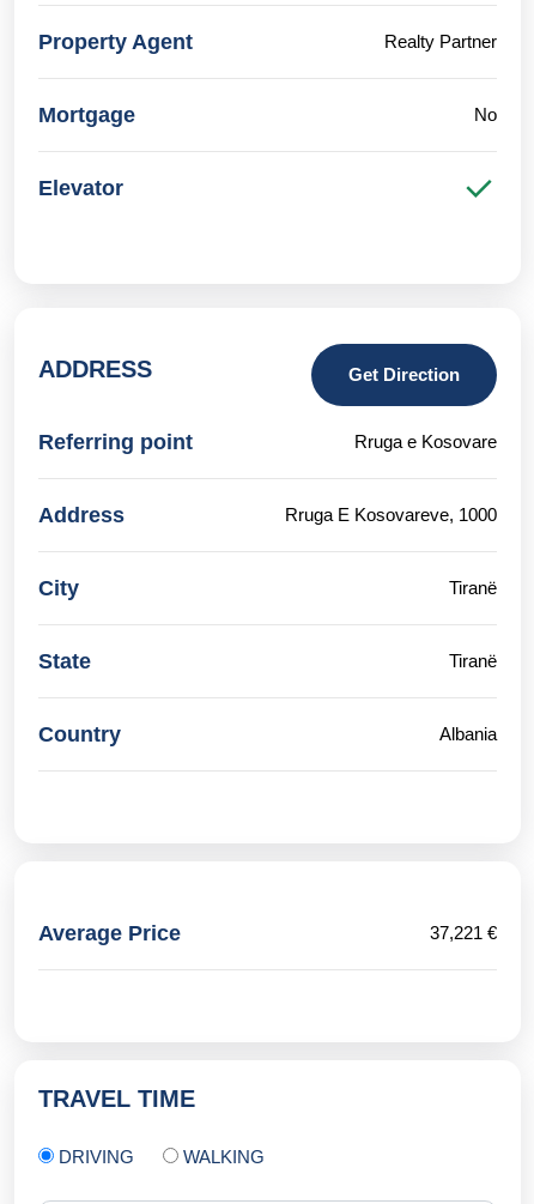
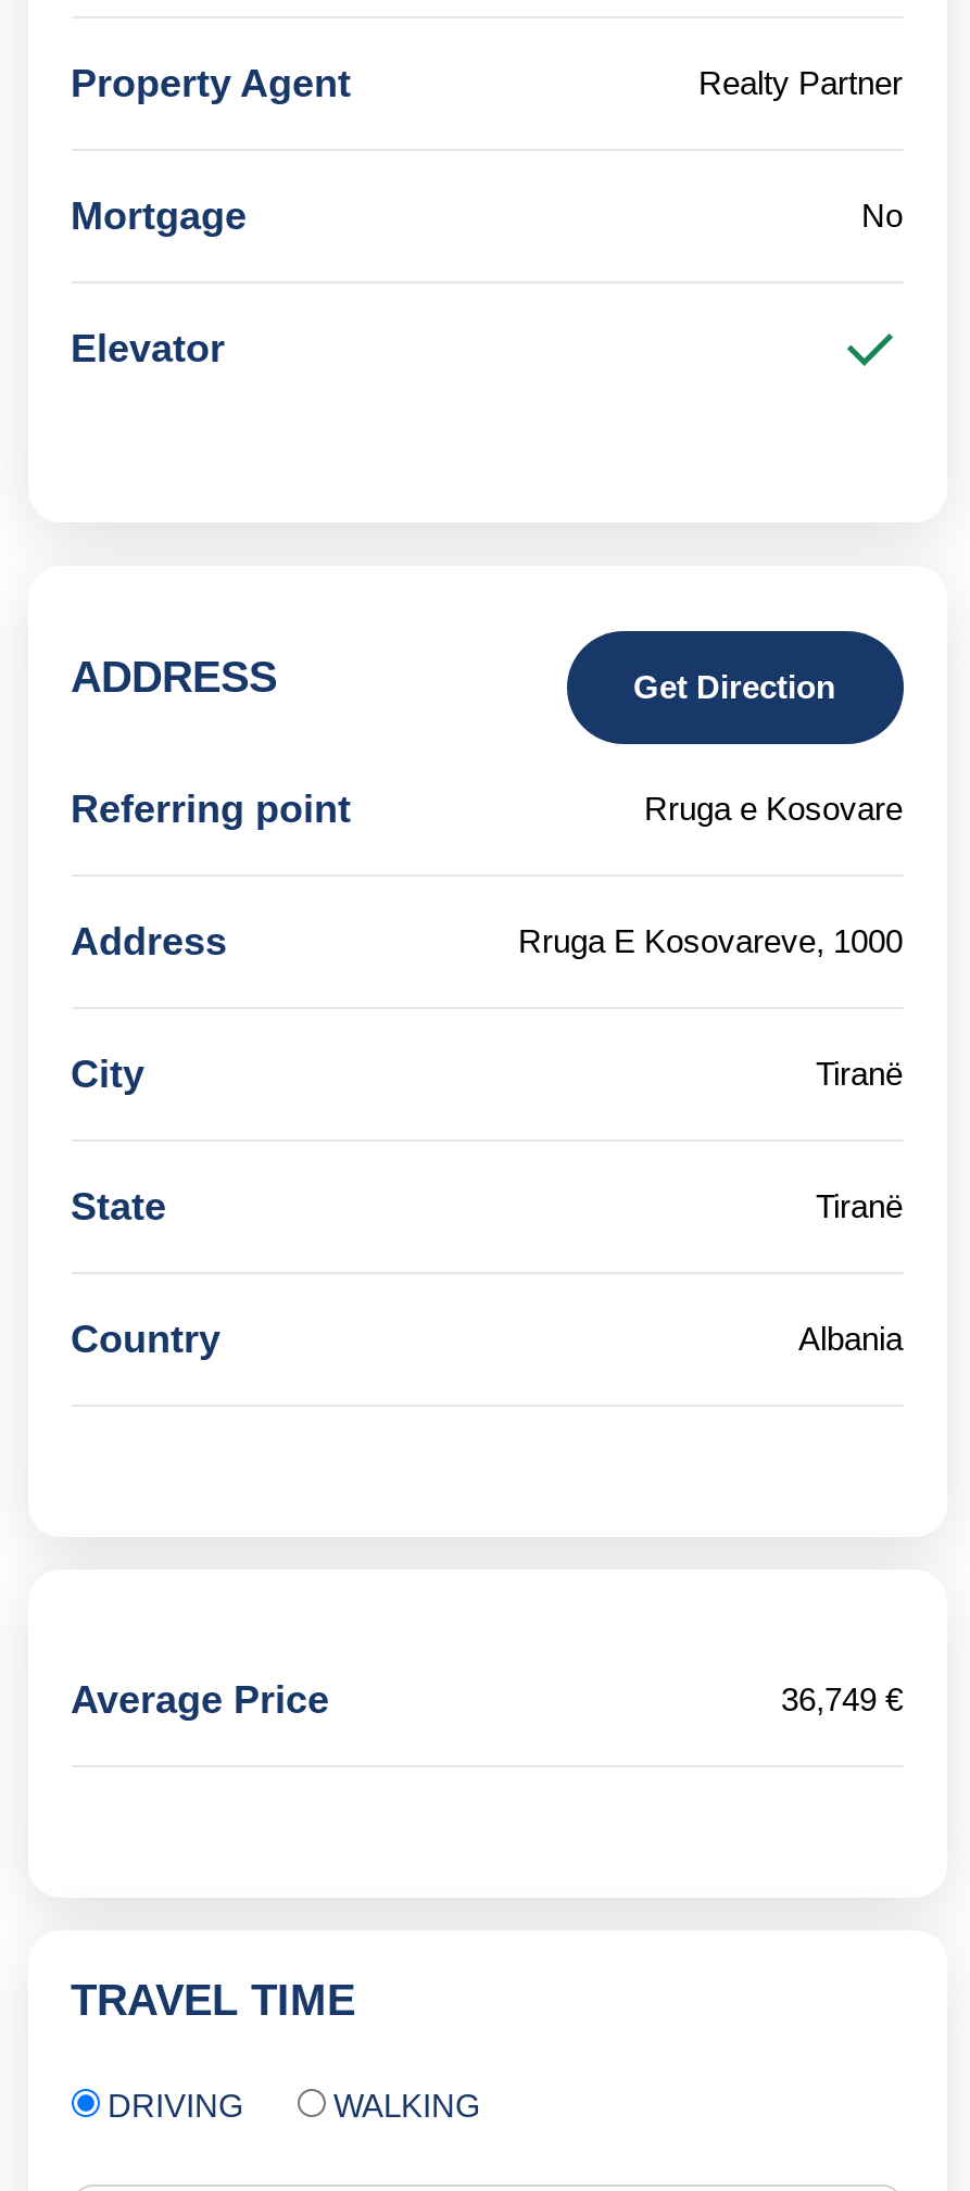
- 37,221 €
+ 36,749 €
